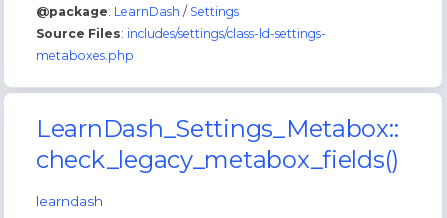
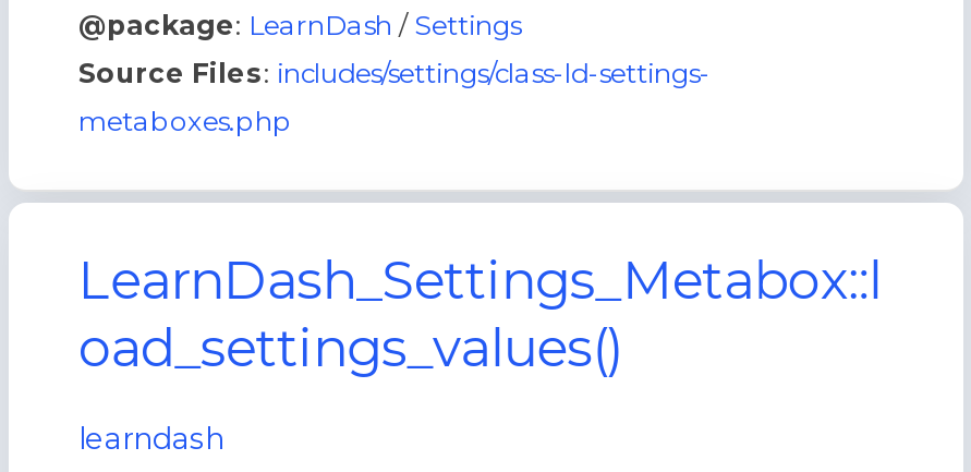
- LearnDash_Settings_Metabox::
- check_legacy_metabox_fields()
+ LearnDash_Settings_Metabox::l
+ oad_settings_values()
